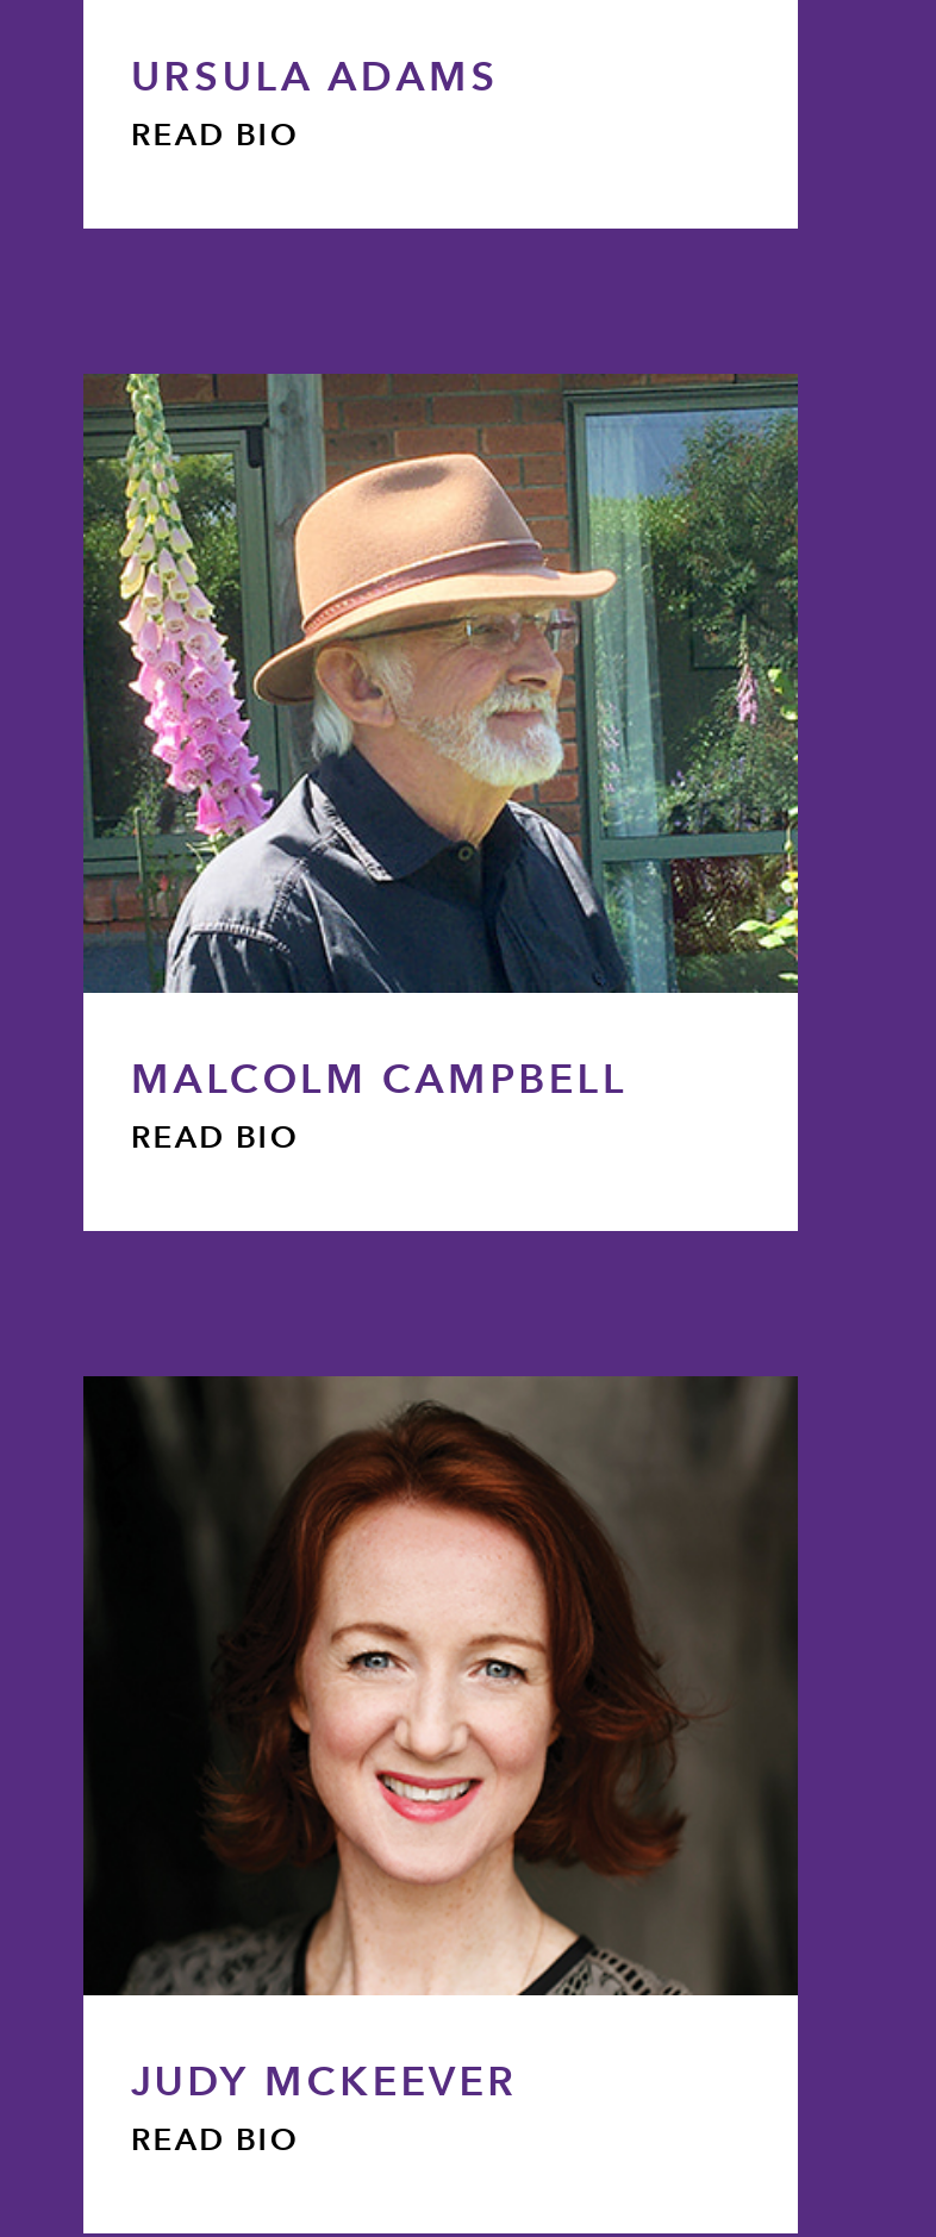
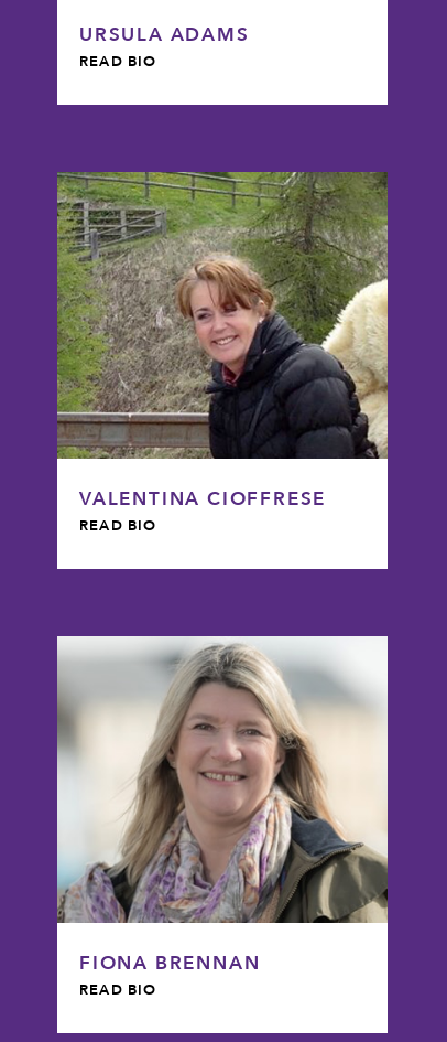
- [image]
- MALCOLM CAMPBELL
+ [image]
+ VALENTINA CIOFFRESE

- [image]
- JUDY MCKEEVER
+ [image]
+ FIONA BRENNAN
